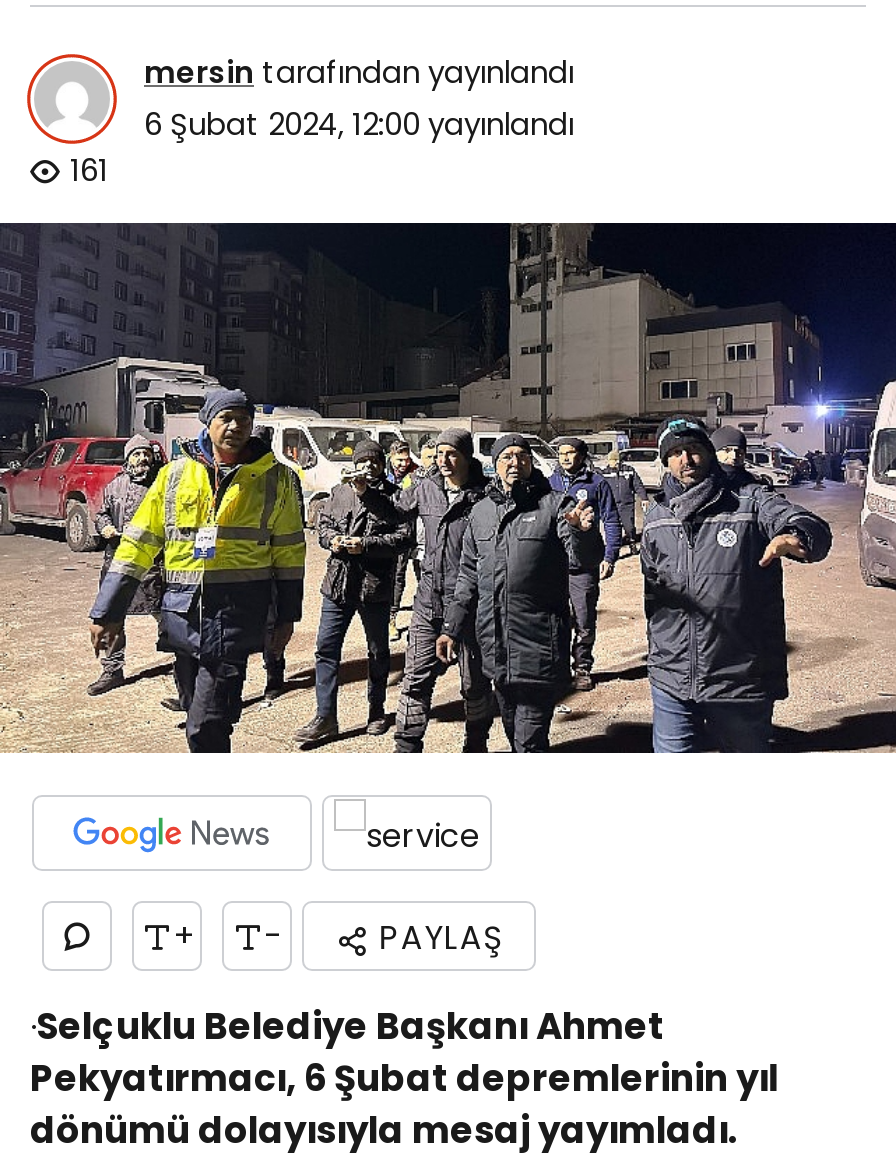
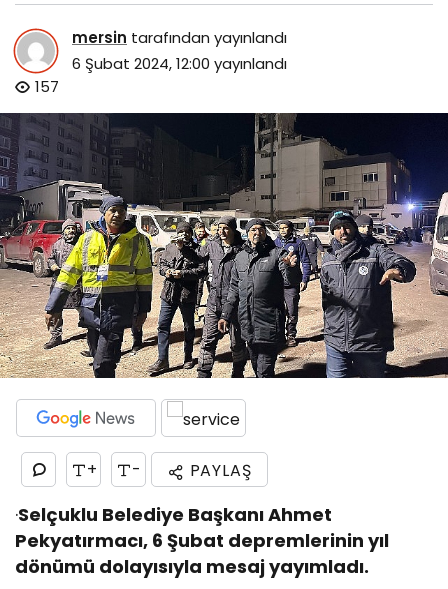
- 161
+ 157
